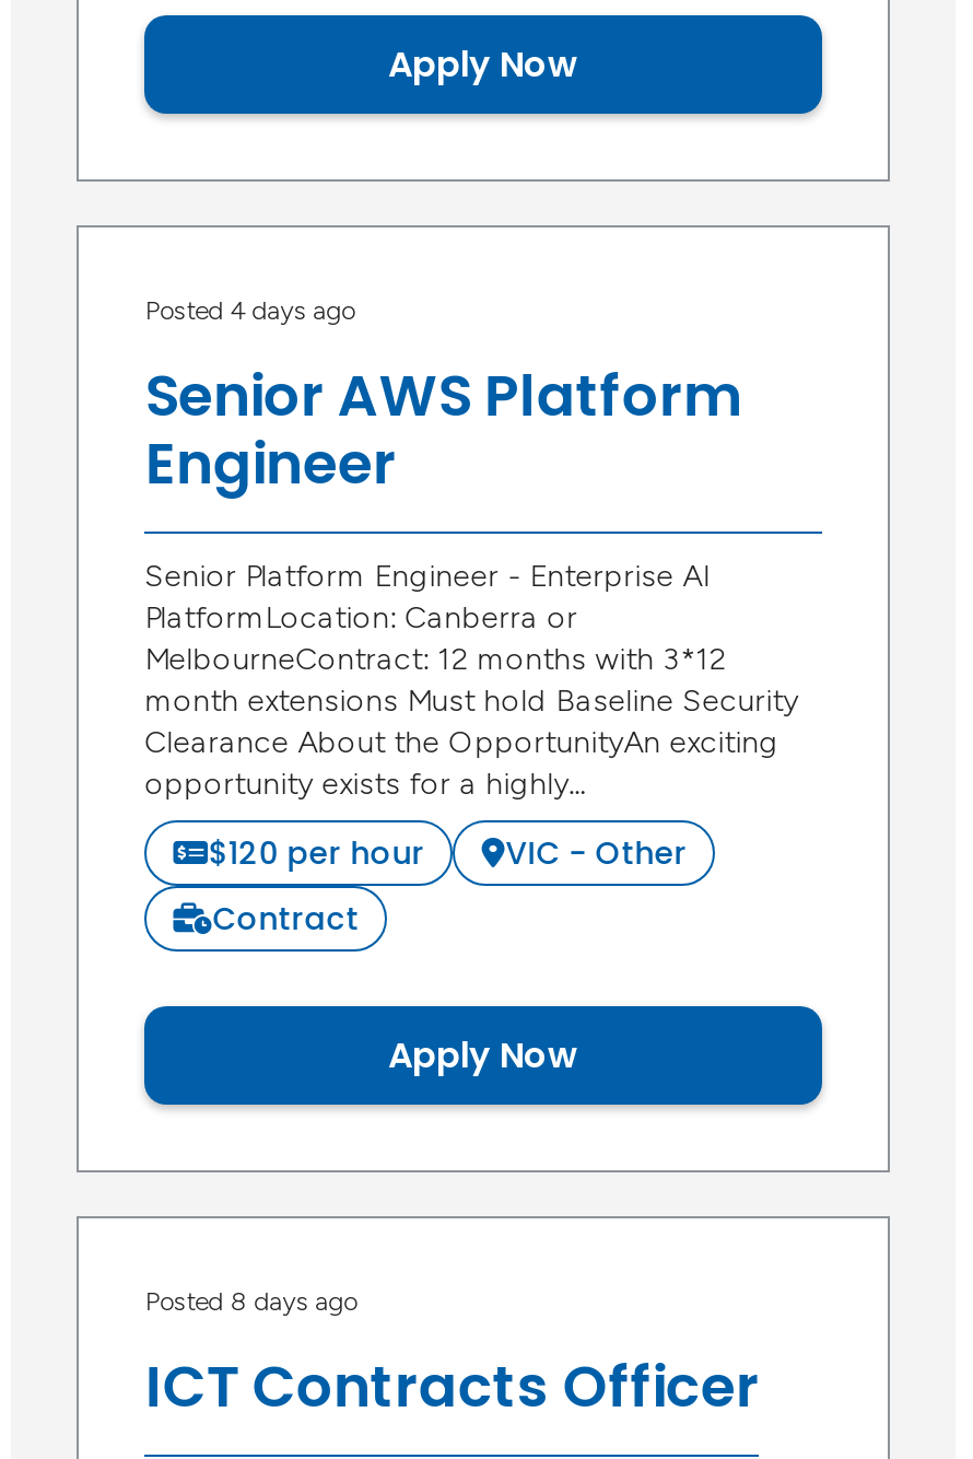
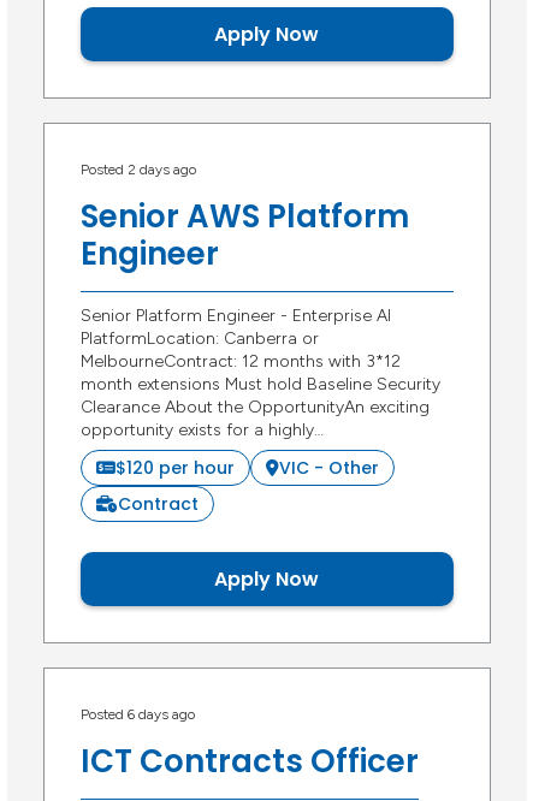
- Posted 4 days ago
+ Posted 2 days ago

- Posted 8 days ago
+ Posted 6 days ago
